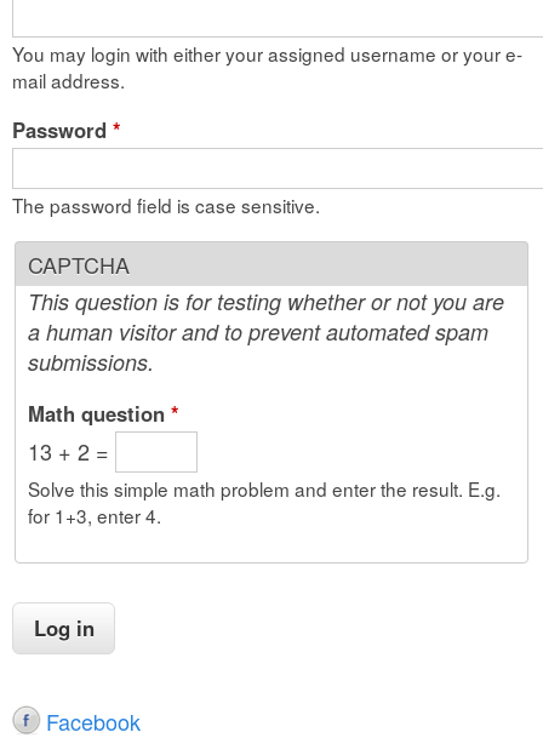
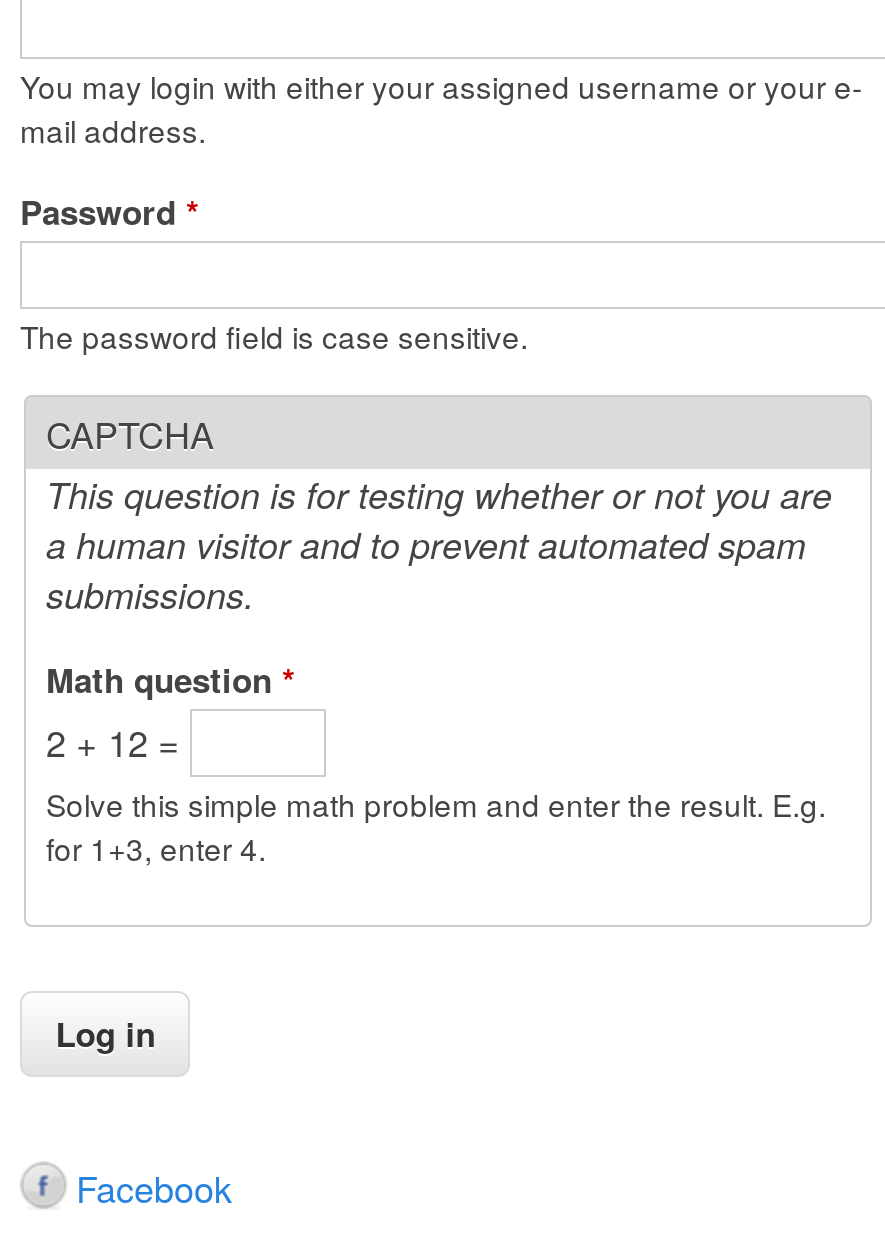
- 13 + 2 =
+ 2 + 12 =
